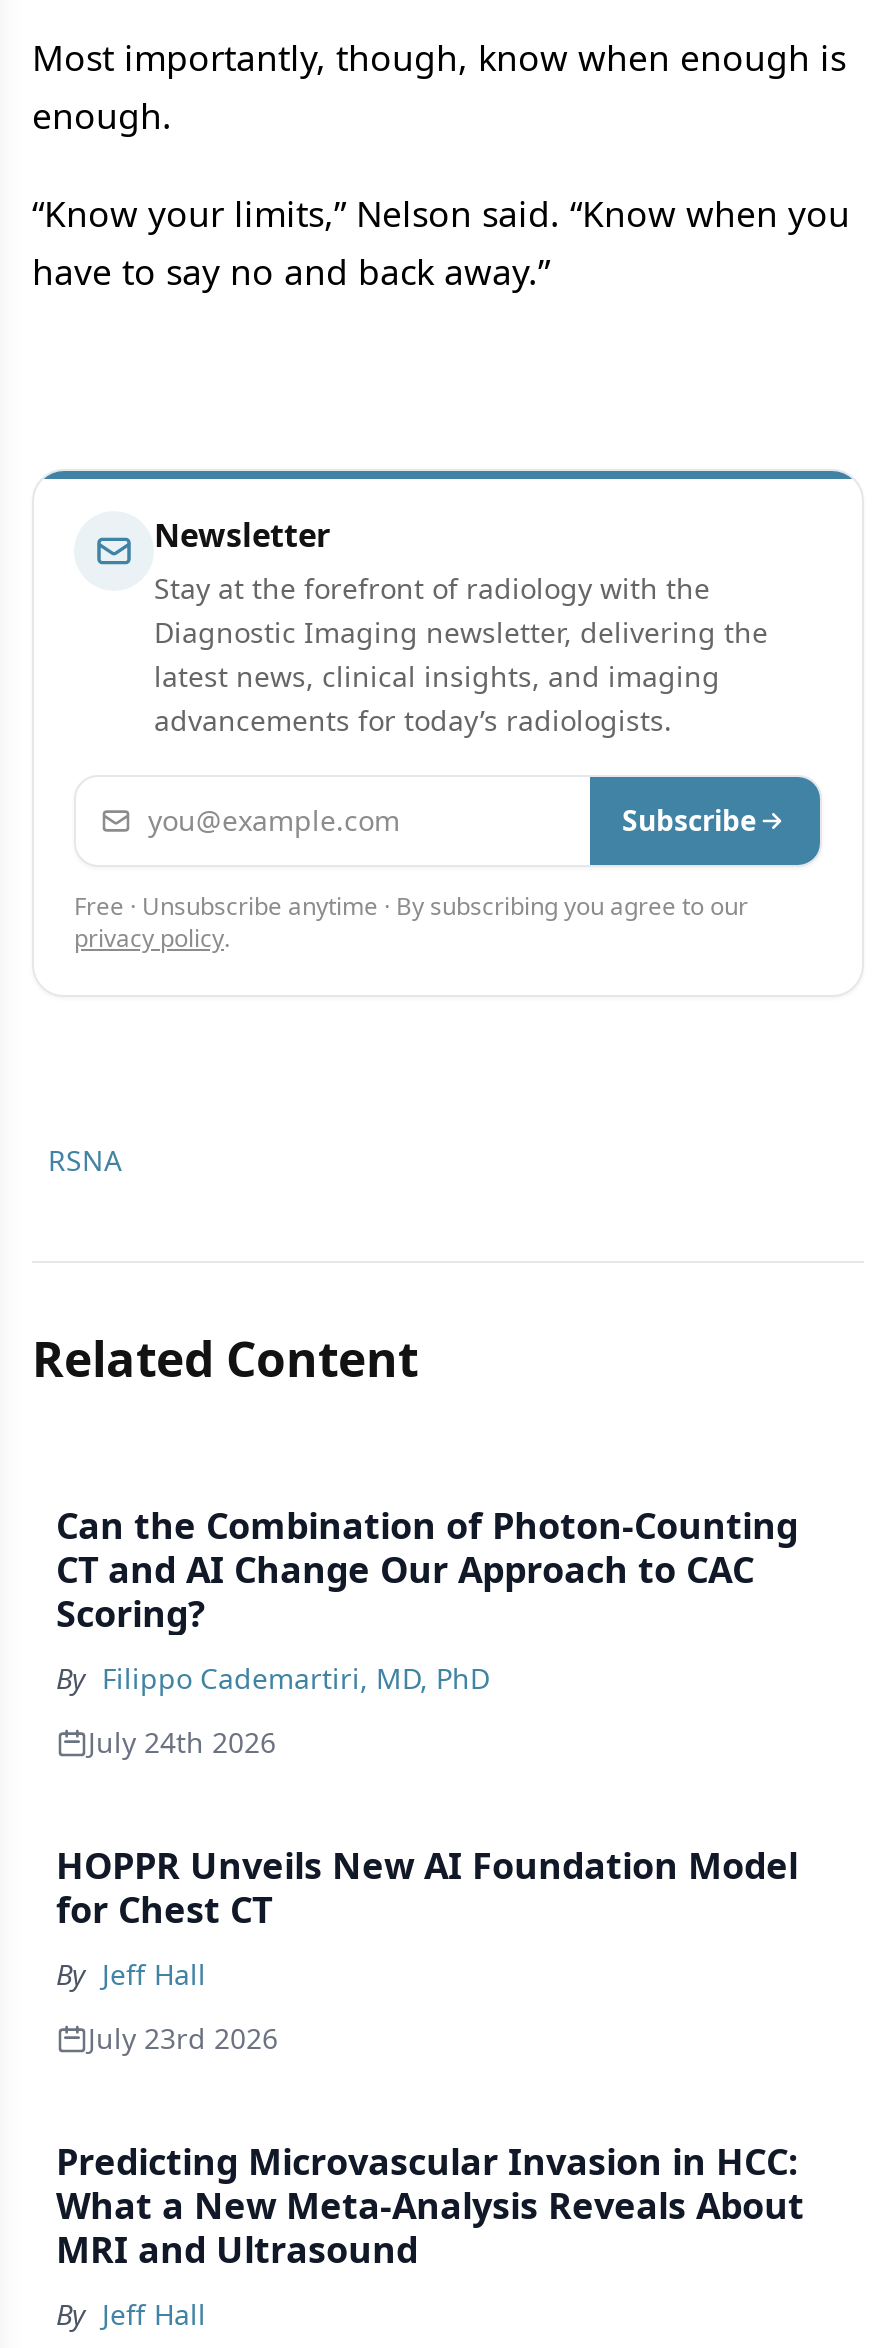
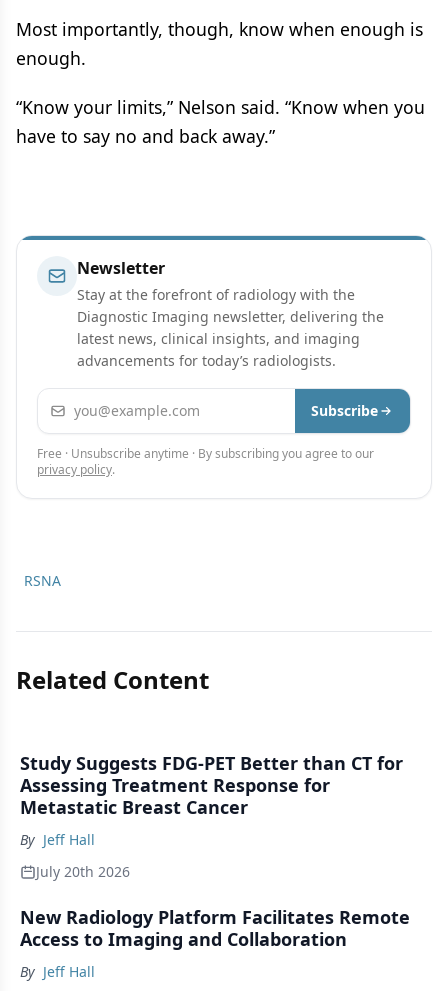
- Can the Combination of Photon-Counting
- CT and AI Change Our Approach to CAC
- Scoring?
- By Filippo Cademartiri, MD, PhD
- July 24th 2026
- HOPPR Unveils New AI Foundation Model
- for Chest CT
+ Study Suggests FDG-PET Better than CT for
+ Assessing Treatment Response for
+ Metastatic Breast Cancer

- July 23rd 2026
+ July 20th 2026

- Predicting Microvascular Invasion in HCC:
- What a New Meta-Analysis Reveals About
- MRI and Ultrasound
+ New Radiology Platform Facilitates Remote
+ Access to Imaging and Collaboration
